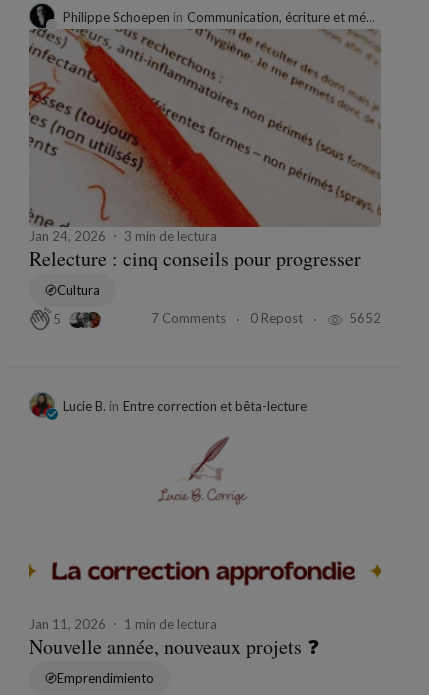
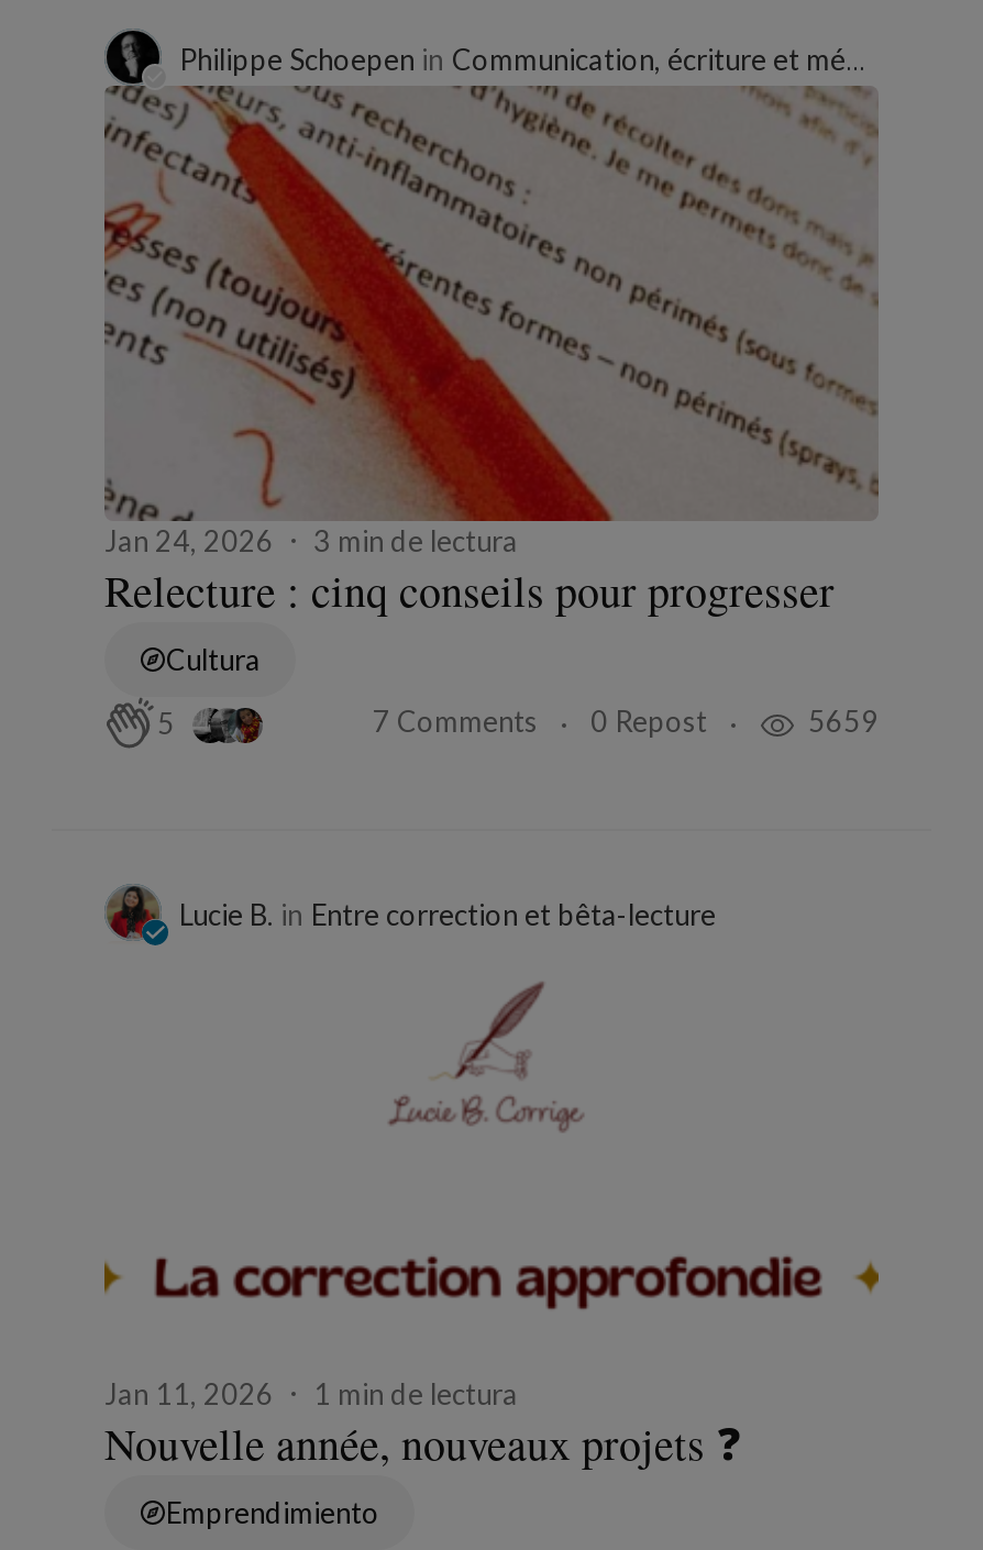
- 5652
+ 5659
